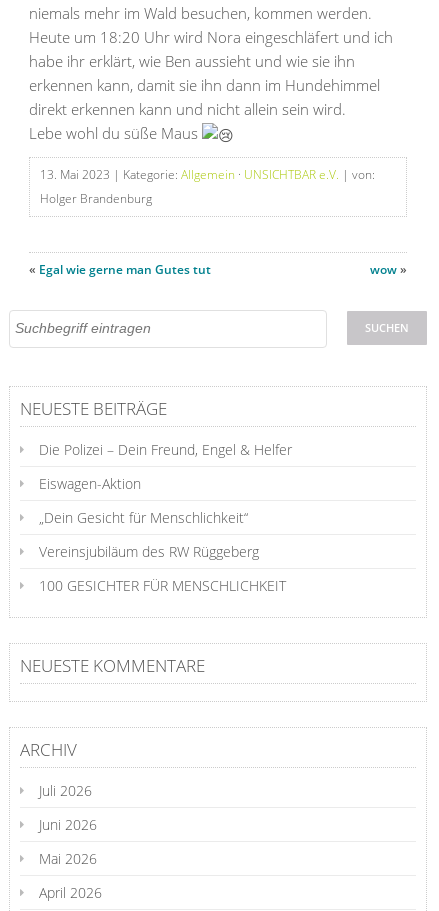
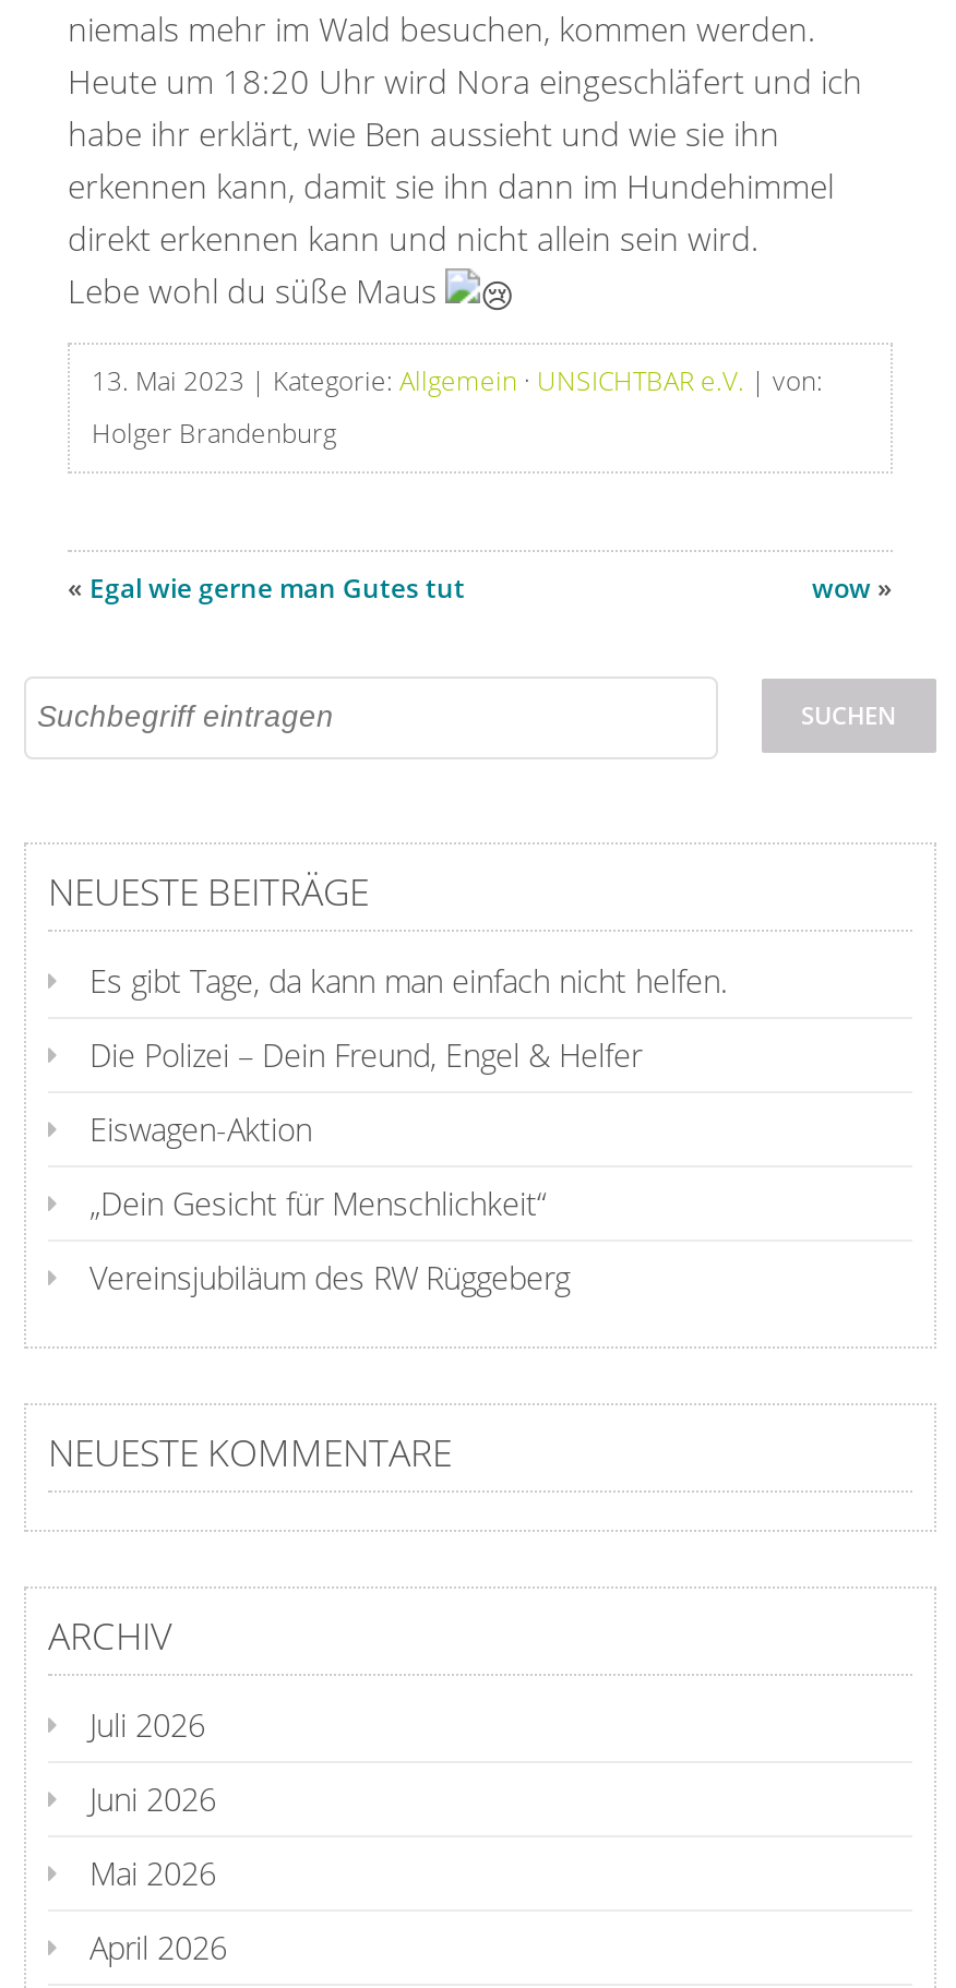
+ Es gibt Tage, da kann man einfach nicht helfen.

moved down: Die Polizei – Dein Freund, Engel & Helfer | Eiswagen-Aktion | „Dein Gesicht für Menschlichkeit“ | Vereinsjubiläum des RW Rüggeberg

- 100 GESICHTER FÜR MENSCHLICHKEIT
